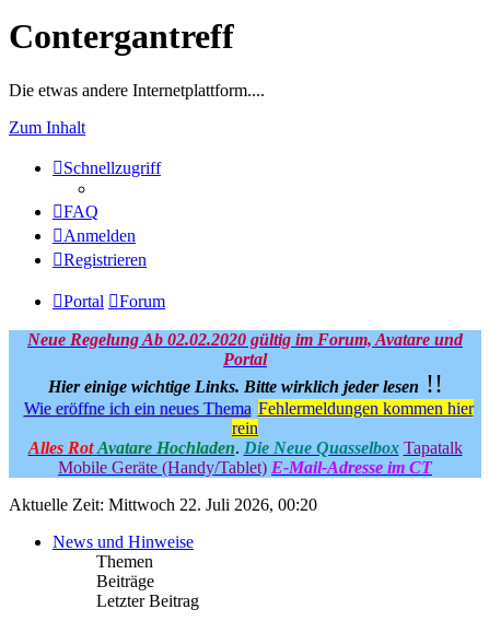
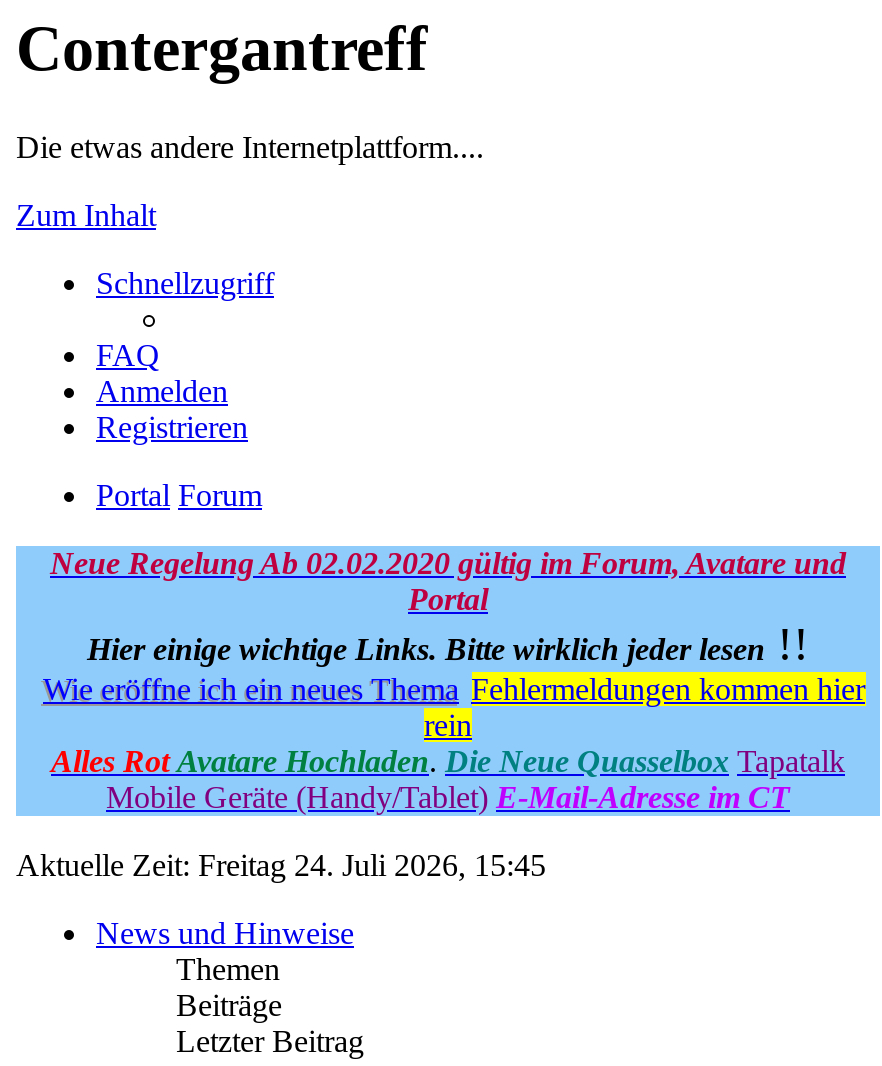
- Aktuelle Zeit: Mittwoch 22. Juli 2026, 00:20
+ Aktuelle Zeit: Freitag 24. Juli 2026, 15:45
